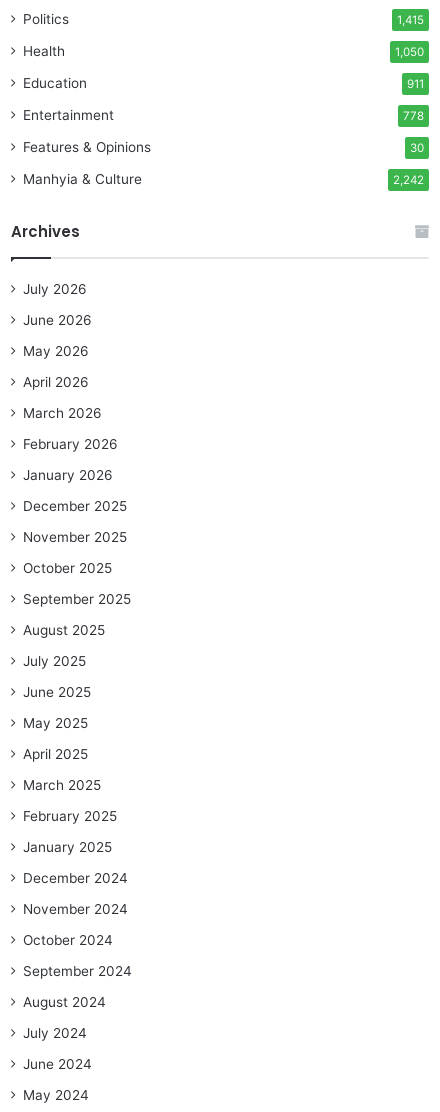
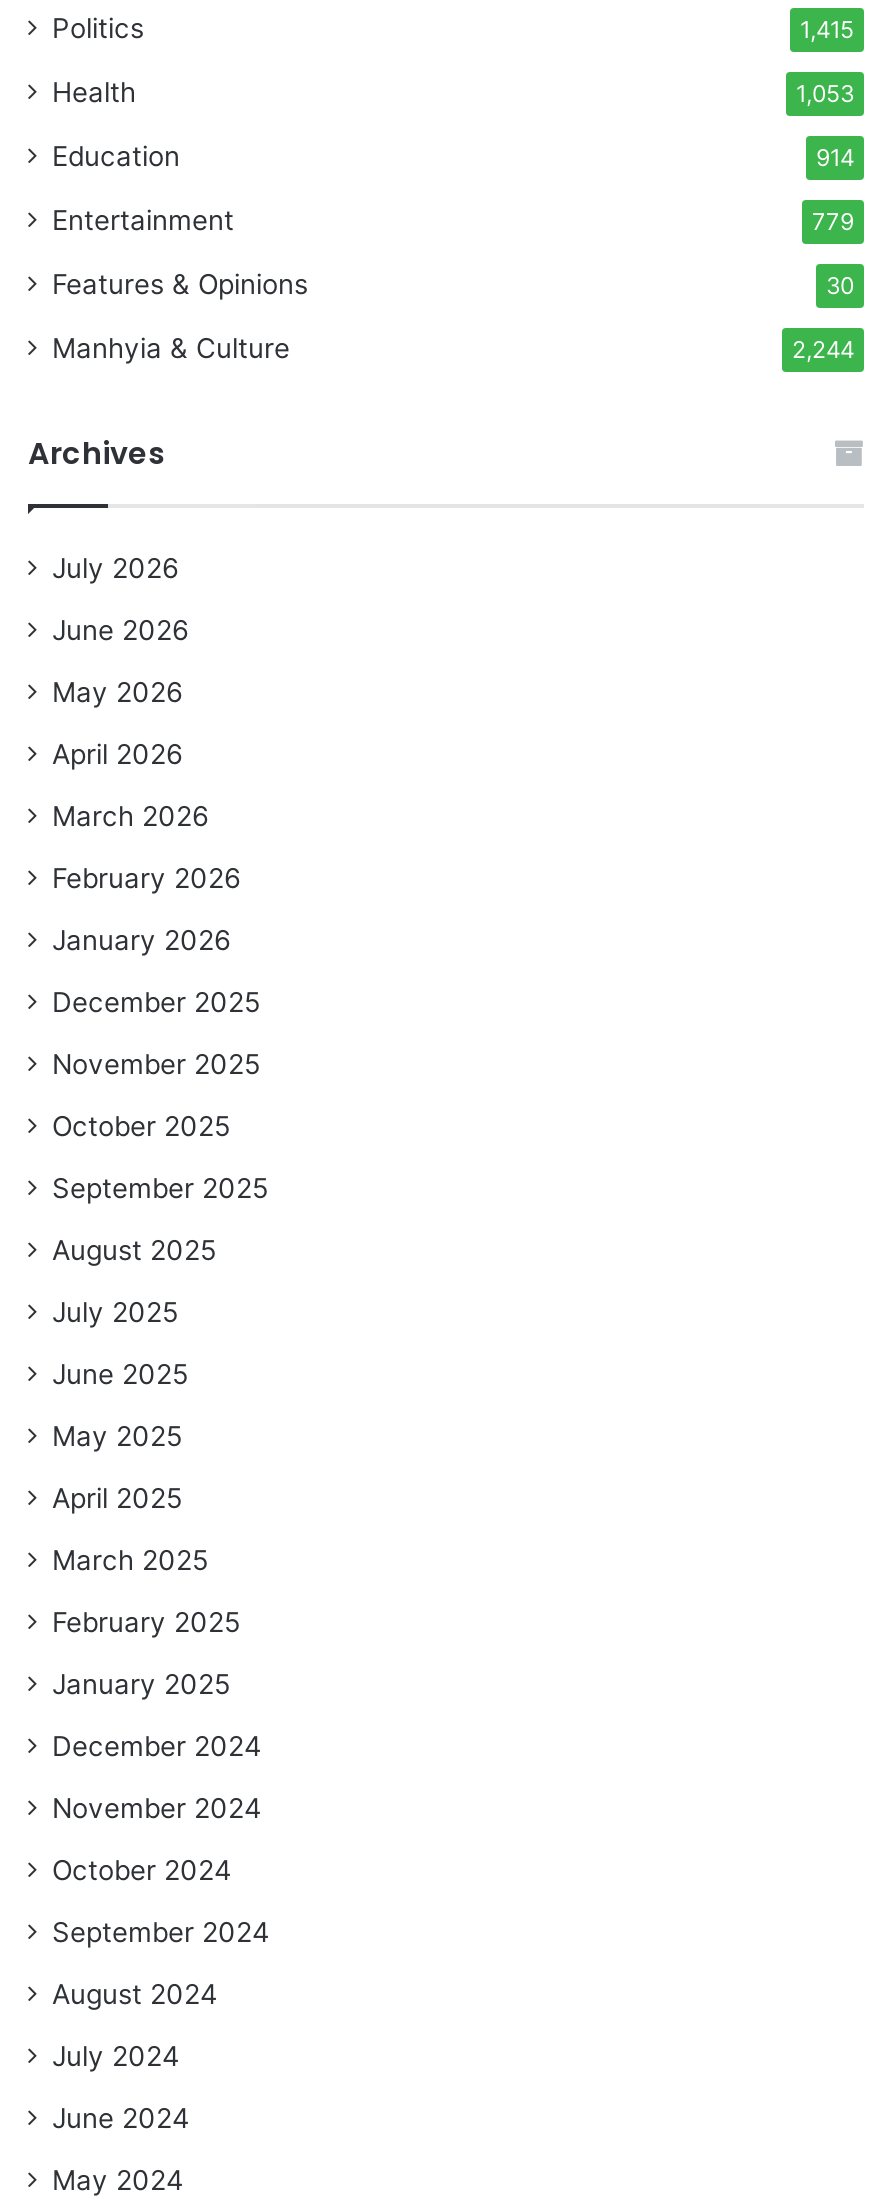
- 1,050
+ 1,053

- 911
+ 914

- 778
+ 779

- 2,242
+ 2,244
